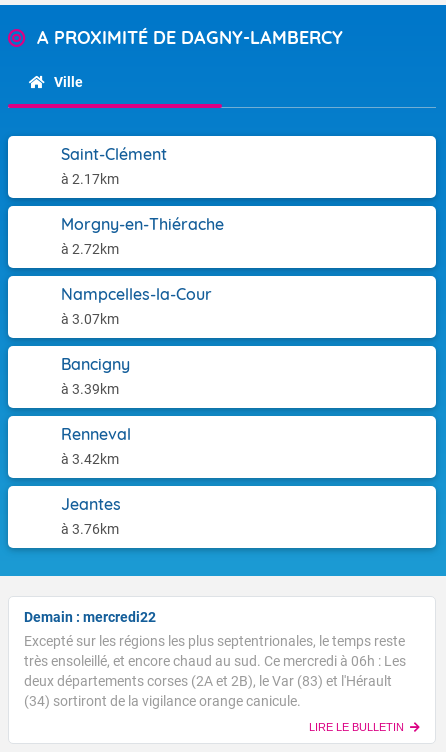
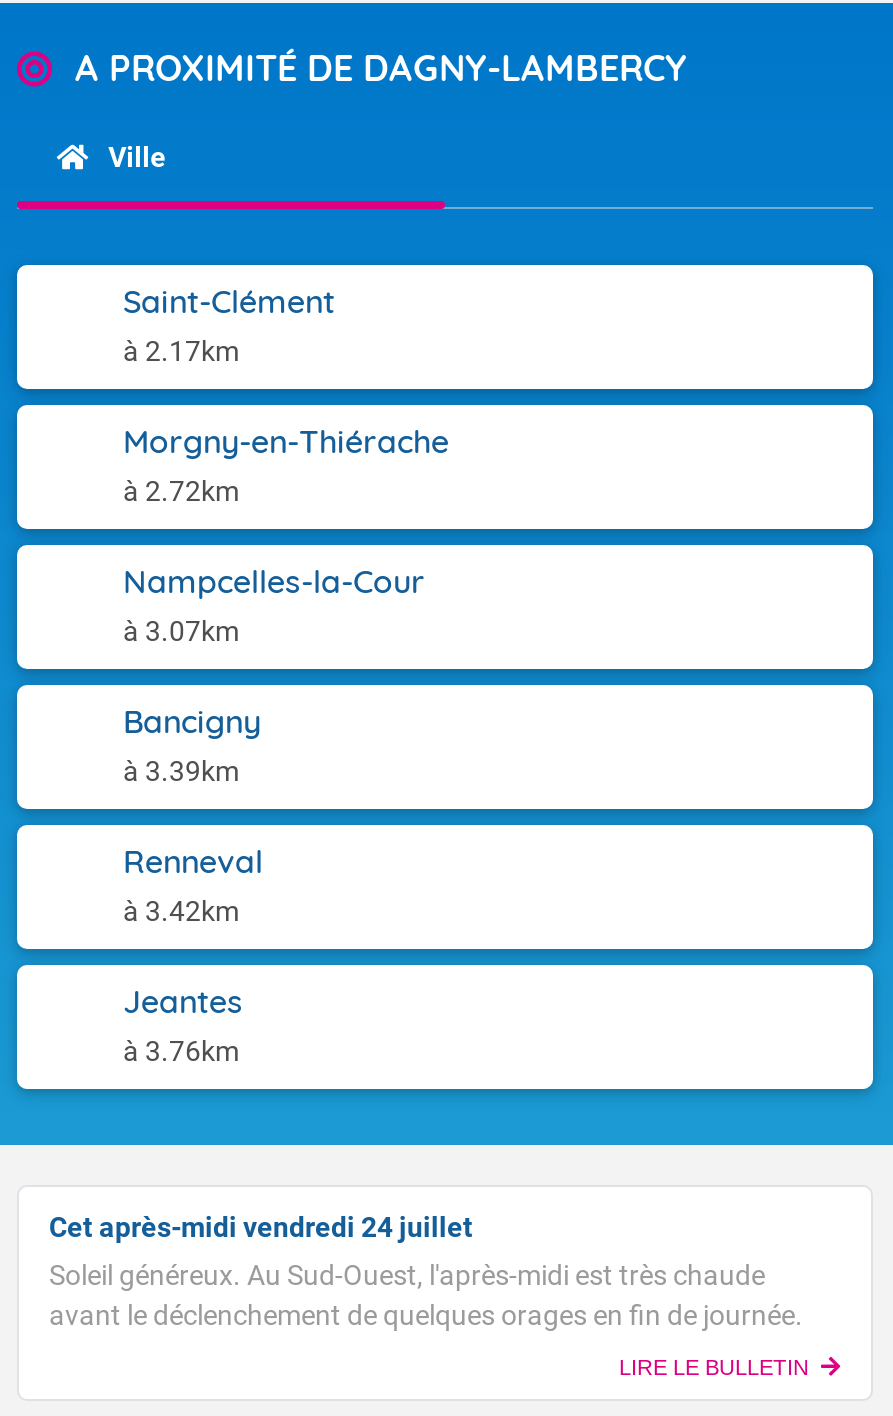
- Demain : mercredi22
+ Cet après-midi vendredi 24 juillet

- Excepté sur les régions les plus septentrionales, le temps reste
- très ensoleillé, et encore chaud au sud. Ce mercredi à 06h : Les
- deux départements corses (2A et 2B), le Var (83) et l'Hérault
- (34) sortiront de la vigilance orange canicule.
+ Soleil généreux. Au Sud-Ouest, l'après-midi est très chaude
+ avant le déclenchement de quelques orages en fin de journée.
